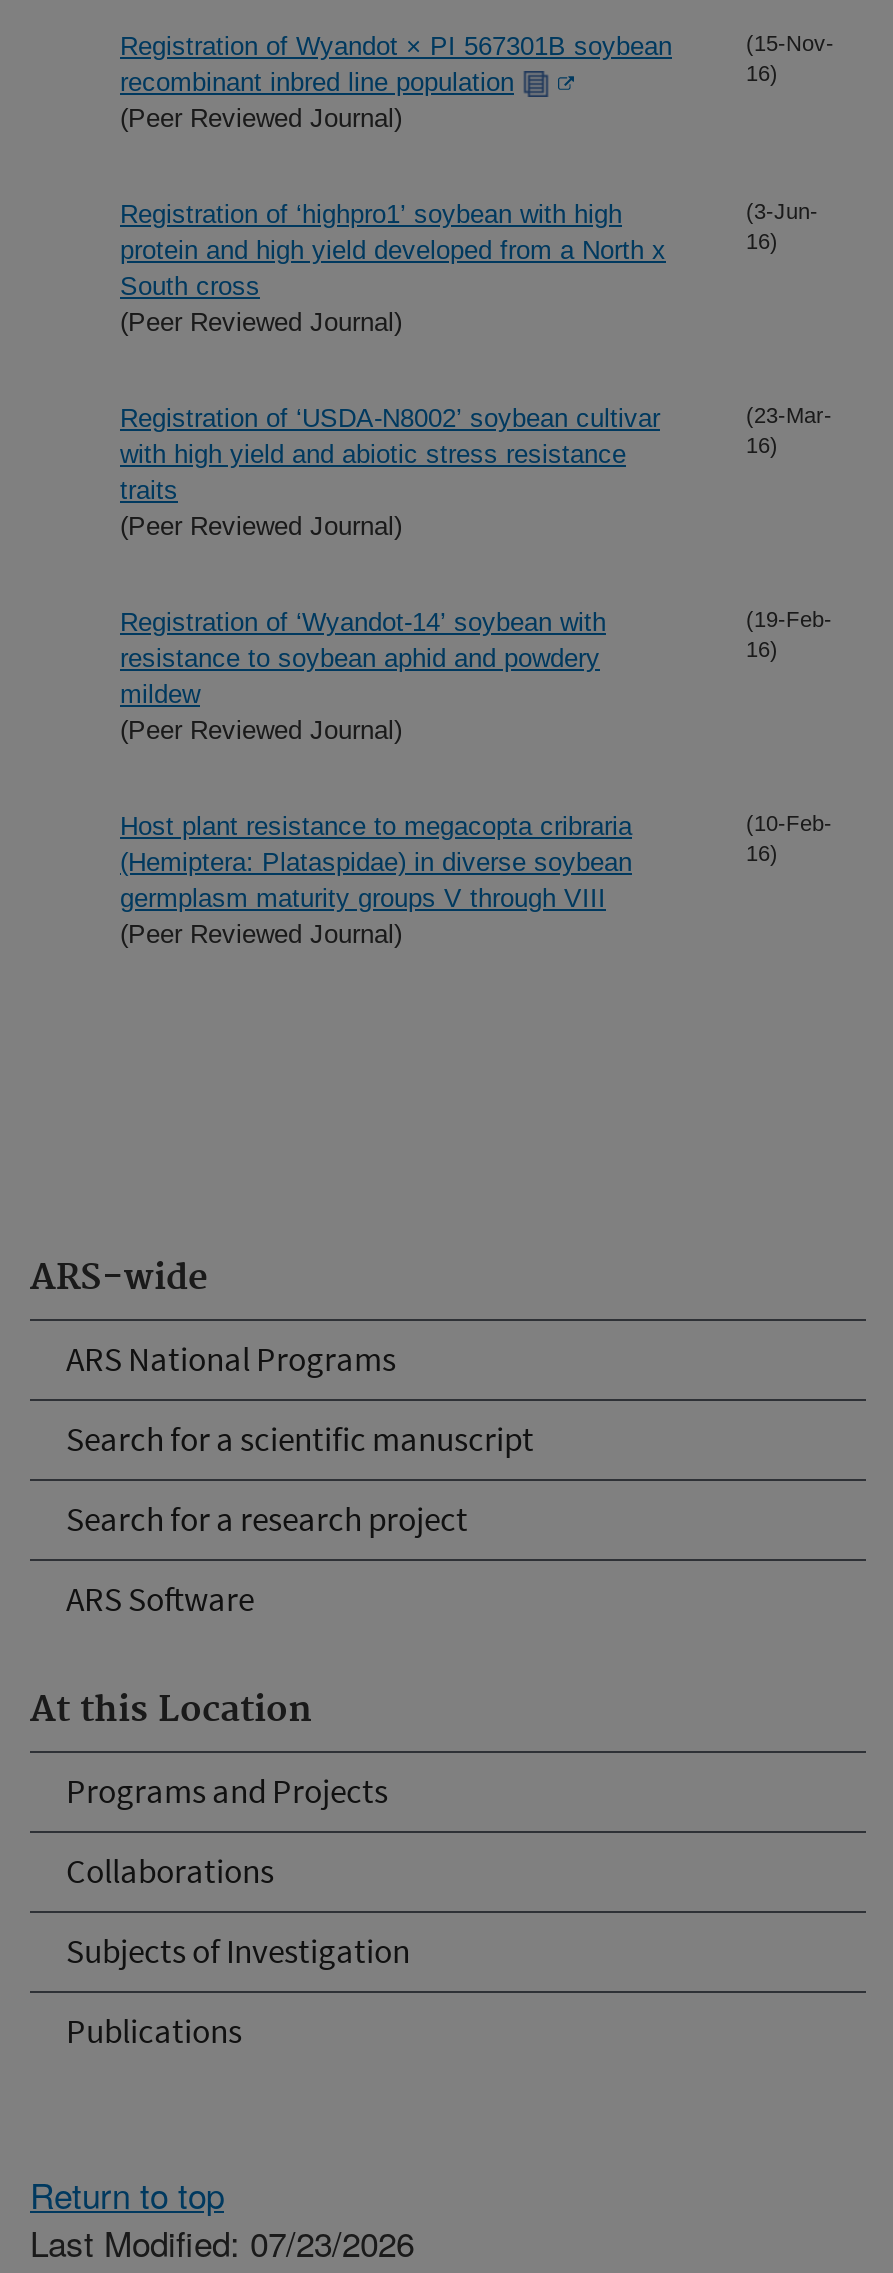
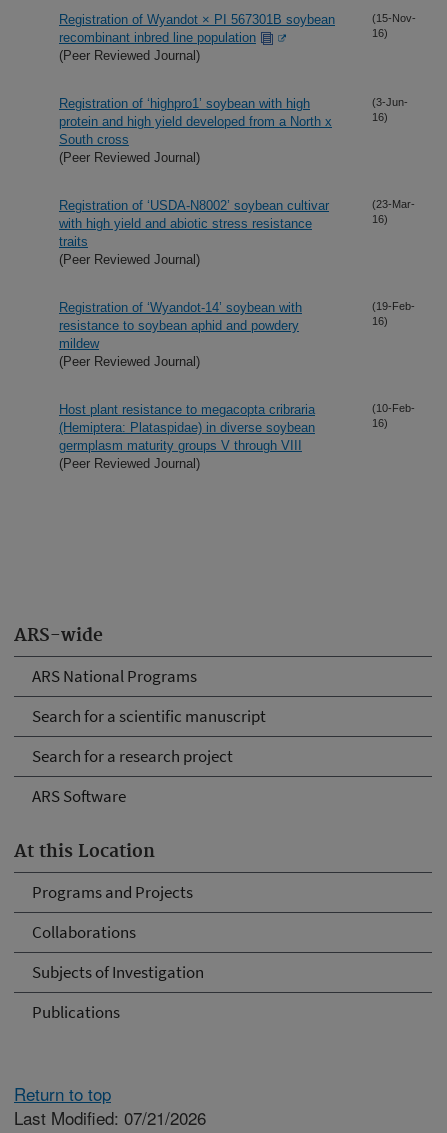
- Last Modified: 07/23/2026
+ Last Modified: 07/21/2026
